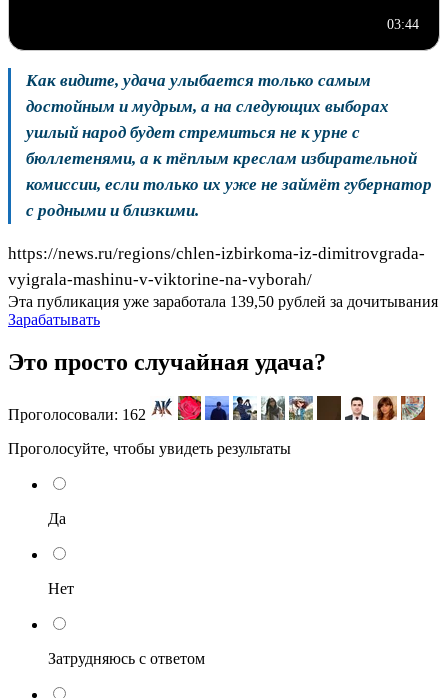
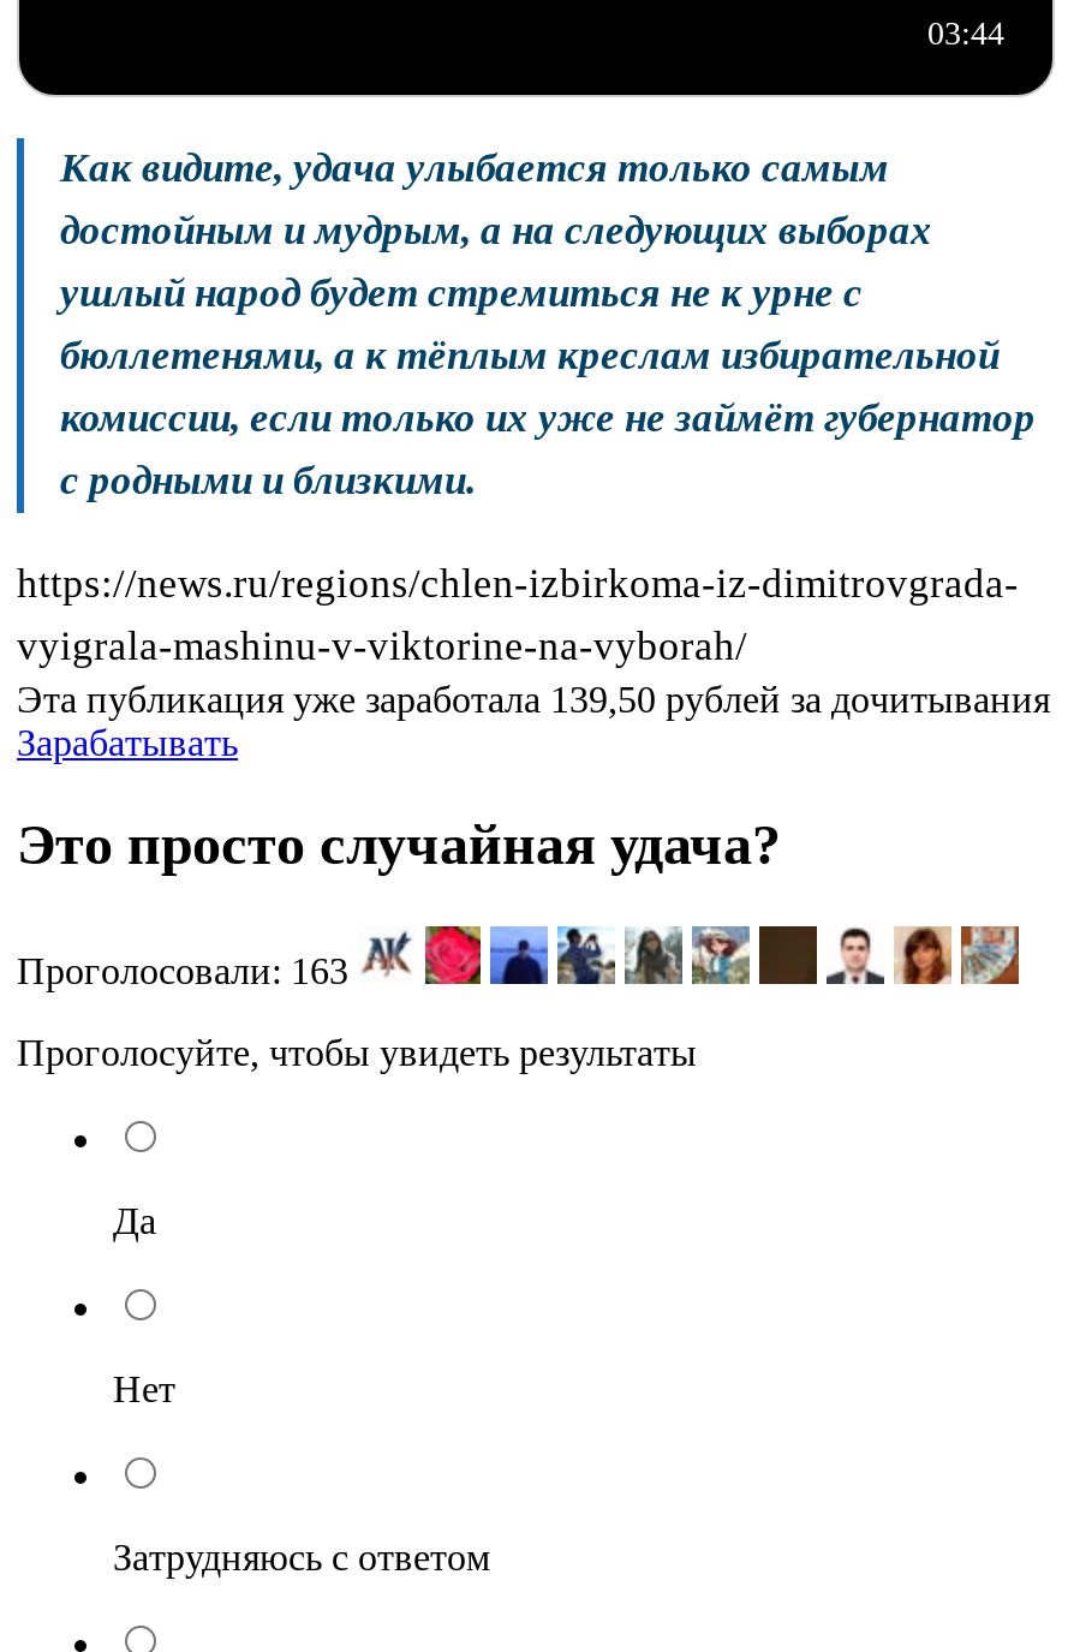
- Проголосовали: 162
+ Проголосовали: 163
